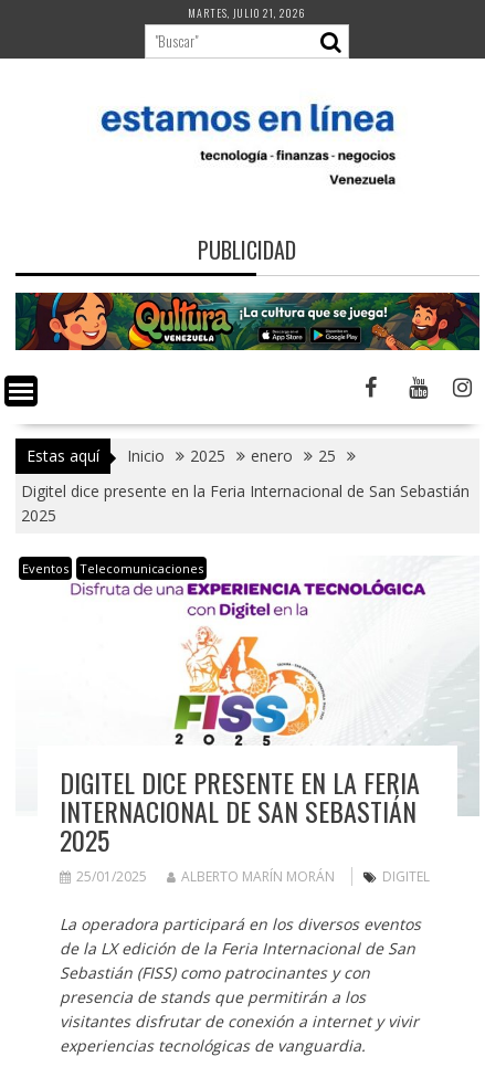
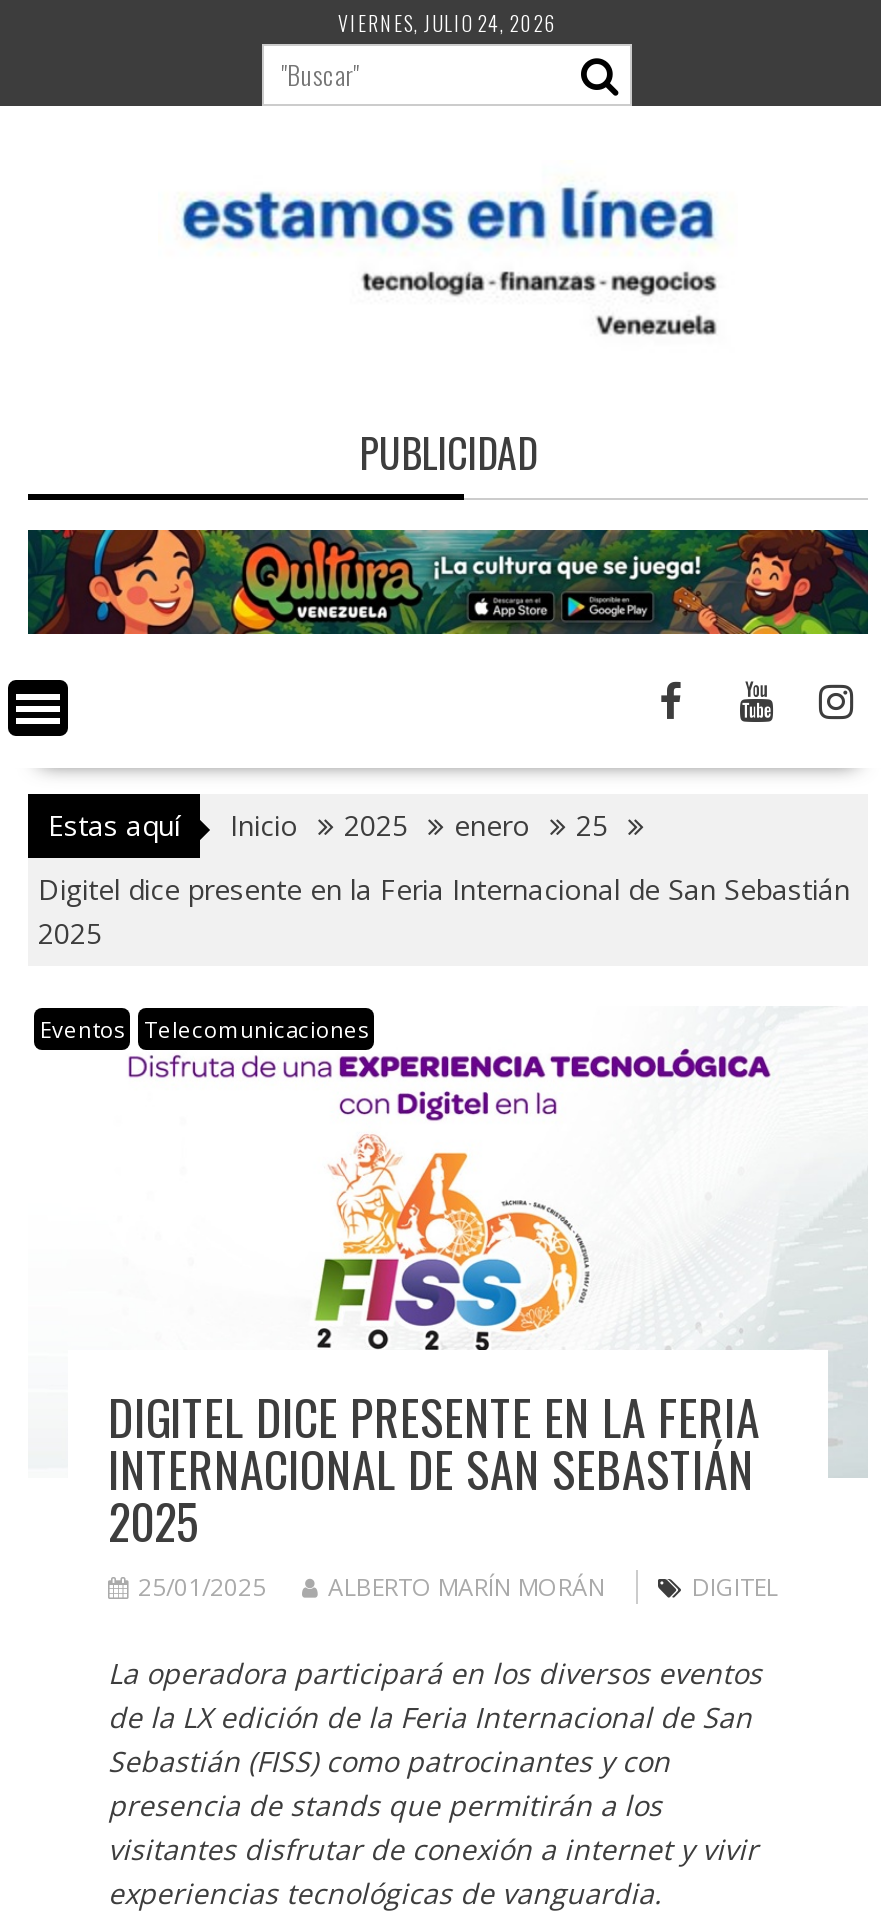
- MARTES, JULIO 21, 2026
+ VIERNES, JULIO 24, 2026
